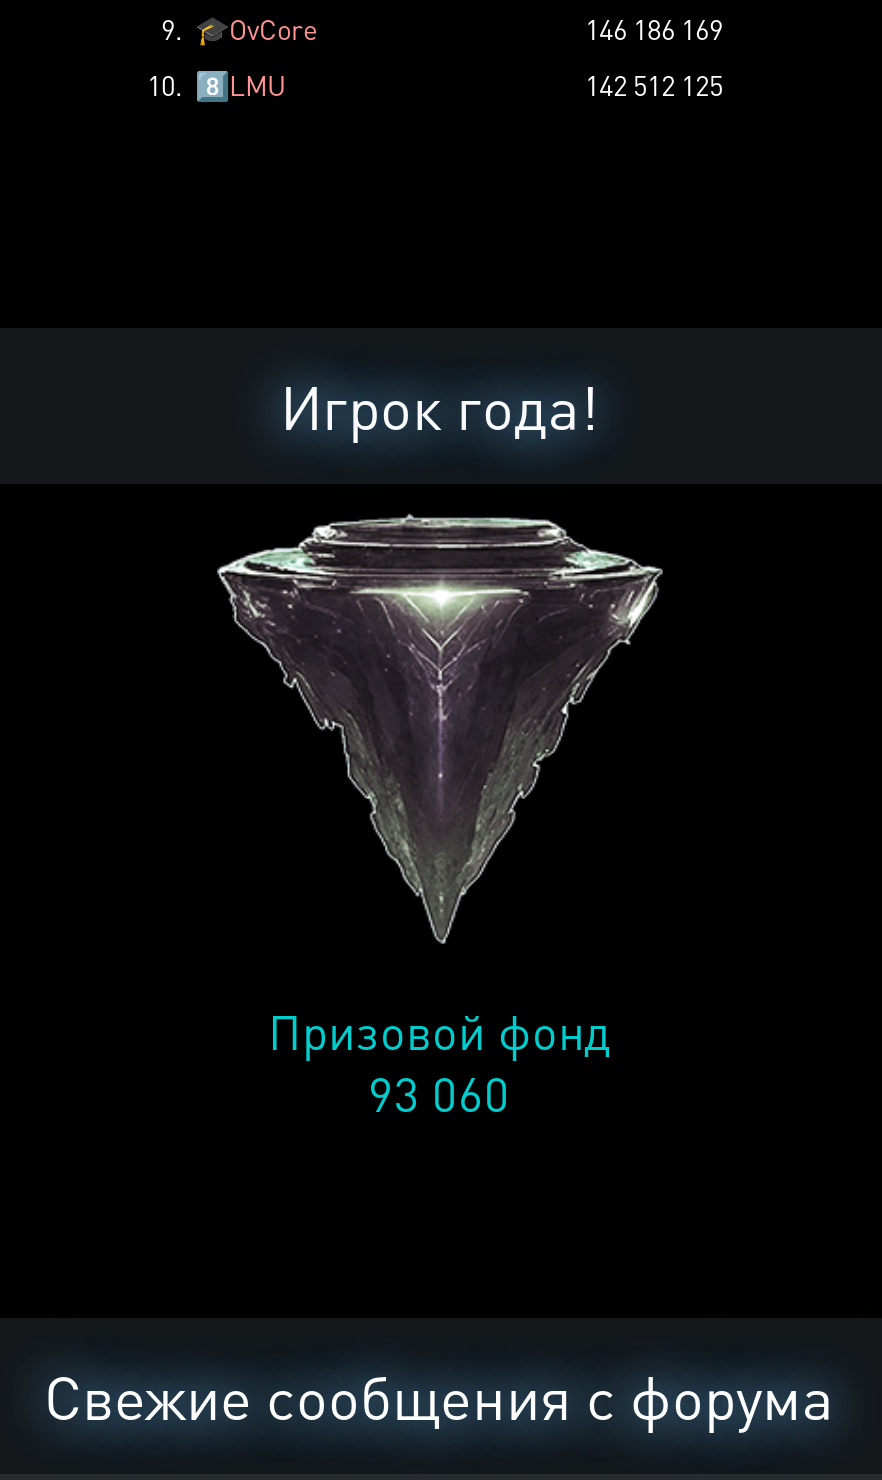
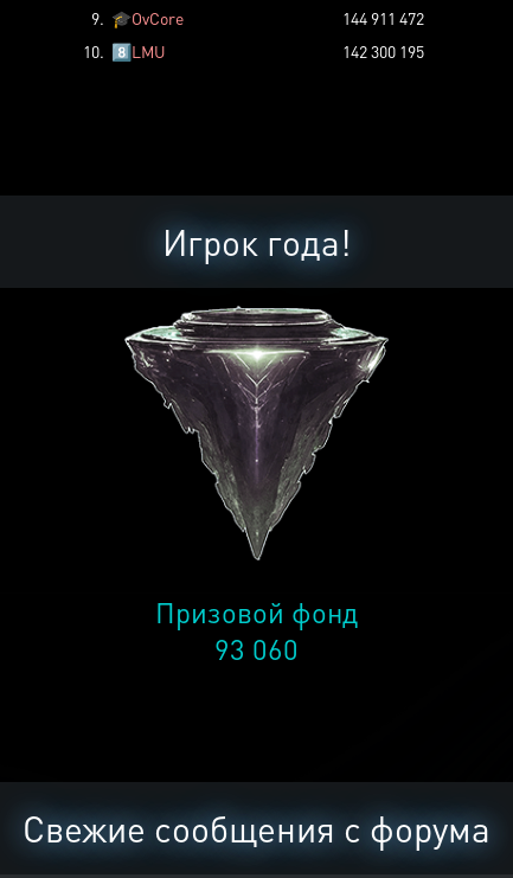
- 146 186 169
+ 144 911 472

- 142 512 125
+ 142 300 195
